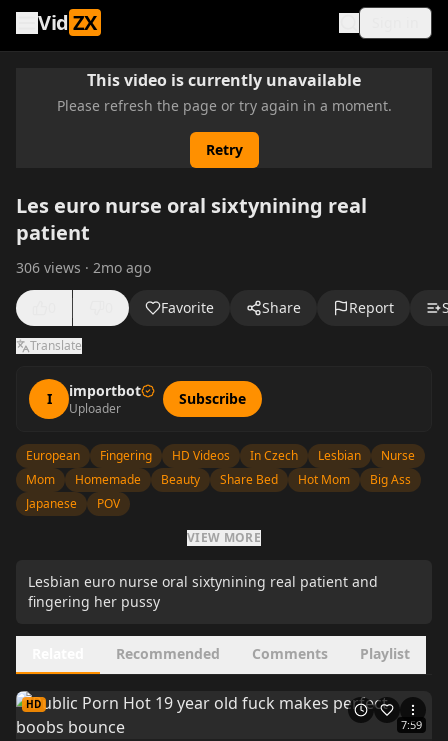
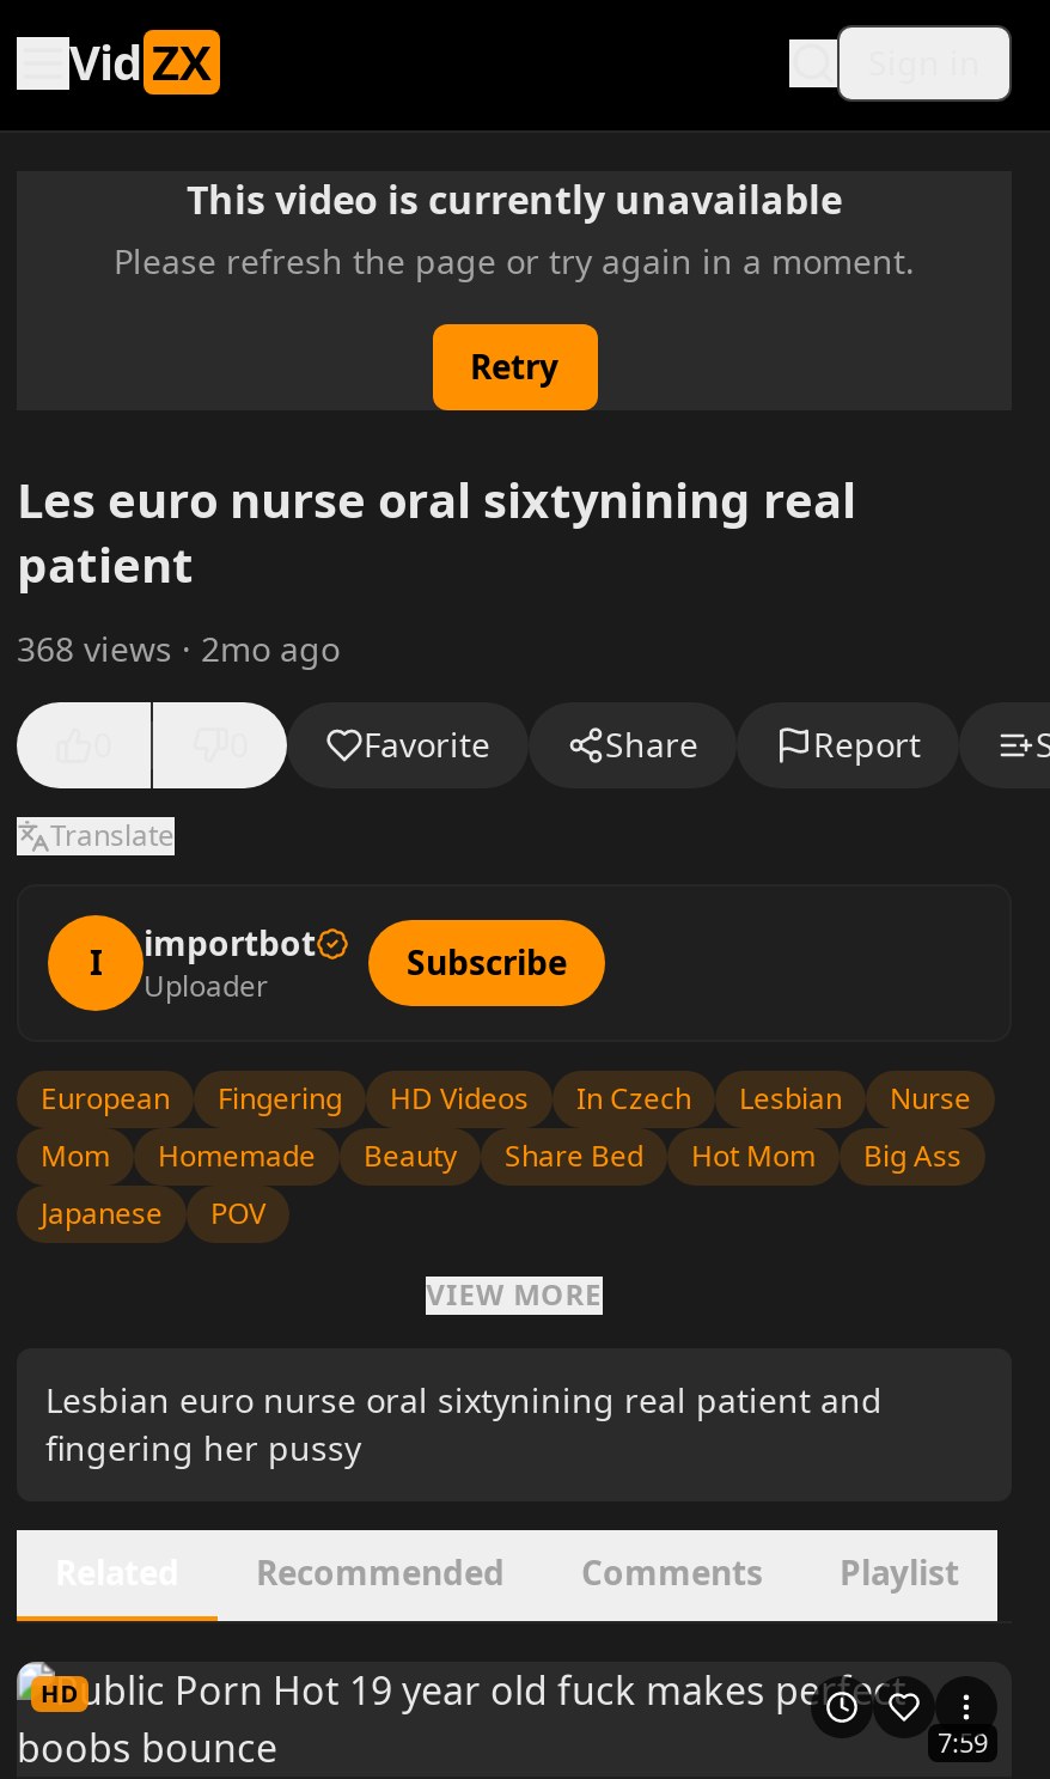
- 306 views · 2mo ago
+ 368 views · 2mo ago
